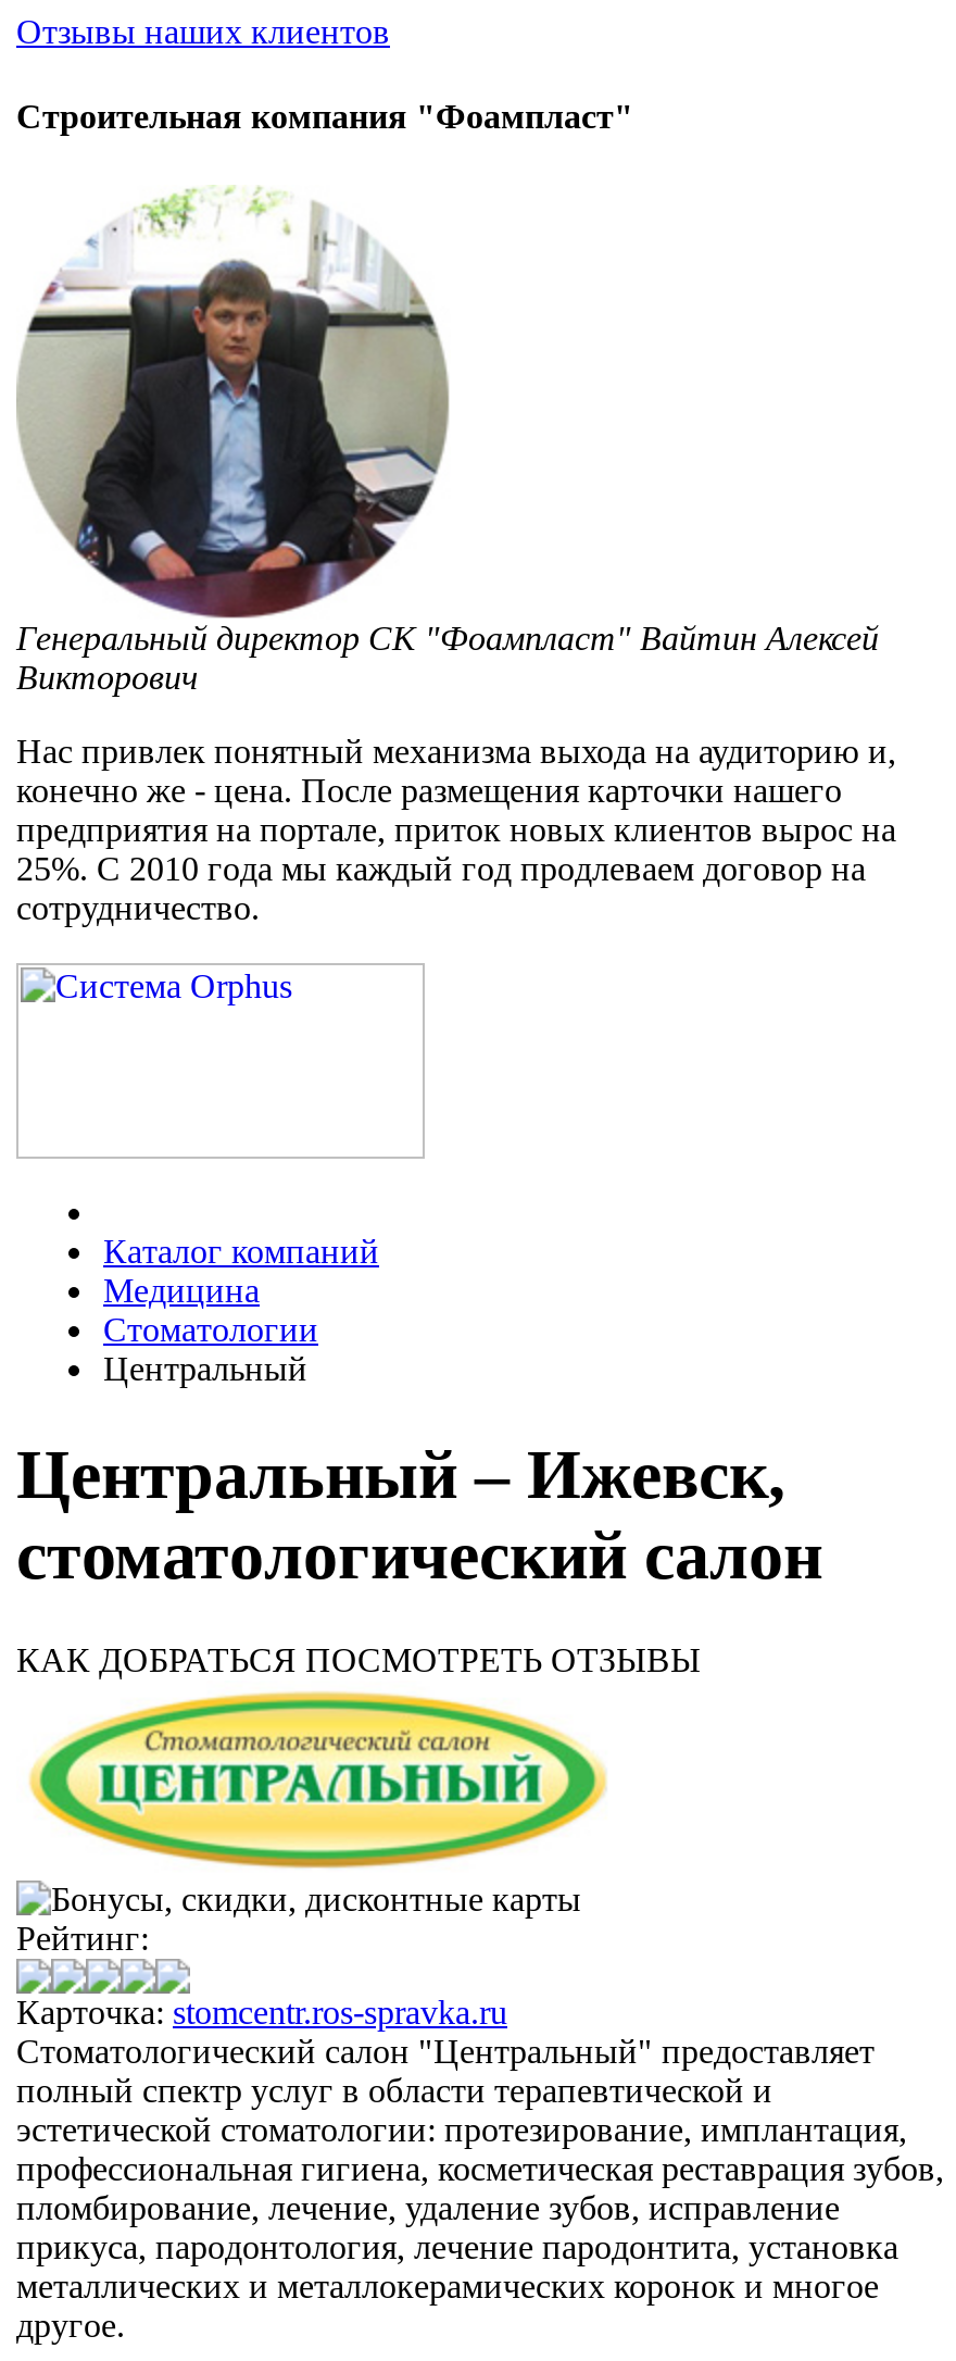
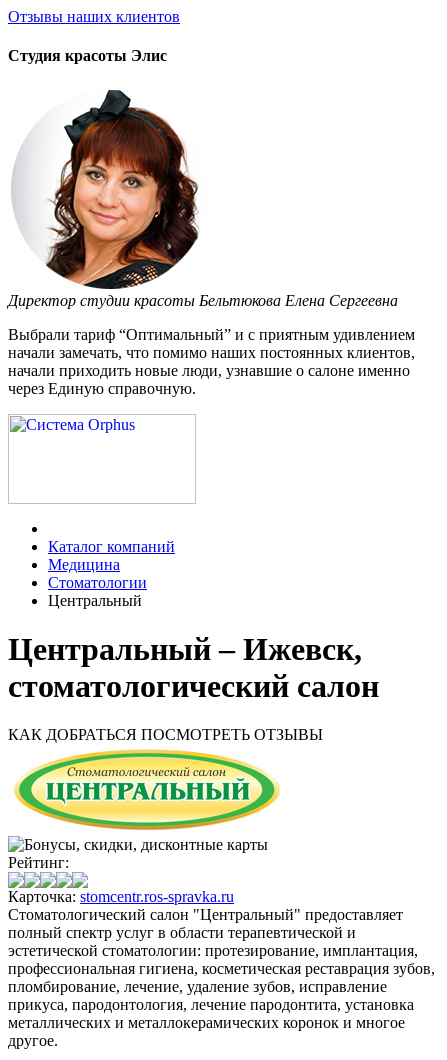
- Строительная компания "Фоампласт"
+ Студия красоты Элис

- [image]
+ [image]

- Генеральный директор СК "Фоампласт" Вайтин Алексей
- Викторович
+ Директор студии красоты Бельтюкова Елена Сергеевна

- Нас привлек понятный механизма выхода на аудиторию и,
- конечно же - цена. После размещения карточки нашего
- предприятия на портале, приток новых клиентов вырос на
- 25%. С 2010 года мы каждый год продлеваем договор на
- сотрудничество.
+ Выбрали тариф “Оптимальный” и с приятным удивлением
+ начали замечать, что помимо наших постоянных клиентов,
+ начали приходить новые люди, узнавшие о салоне именно
+ через Единую справочную.
